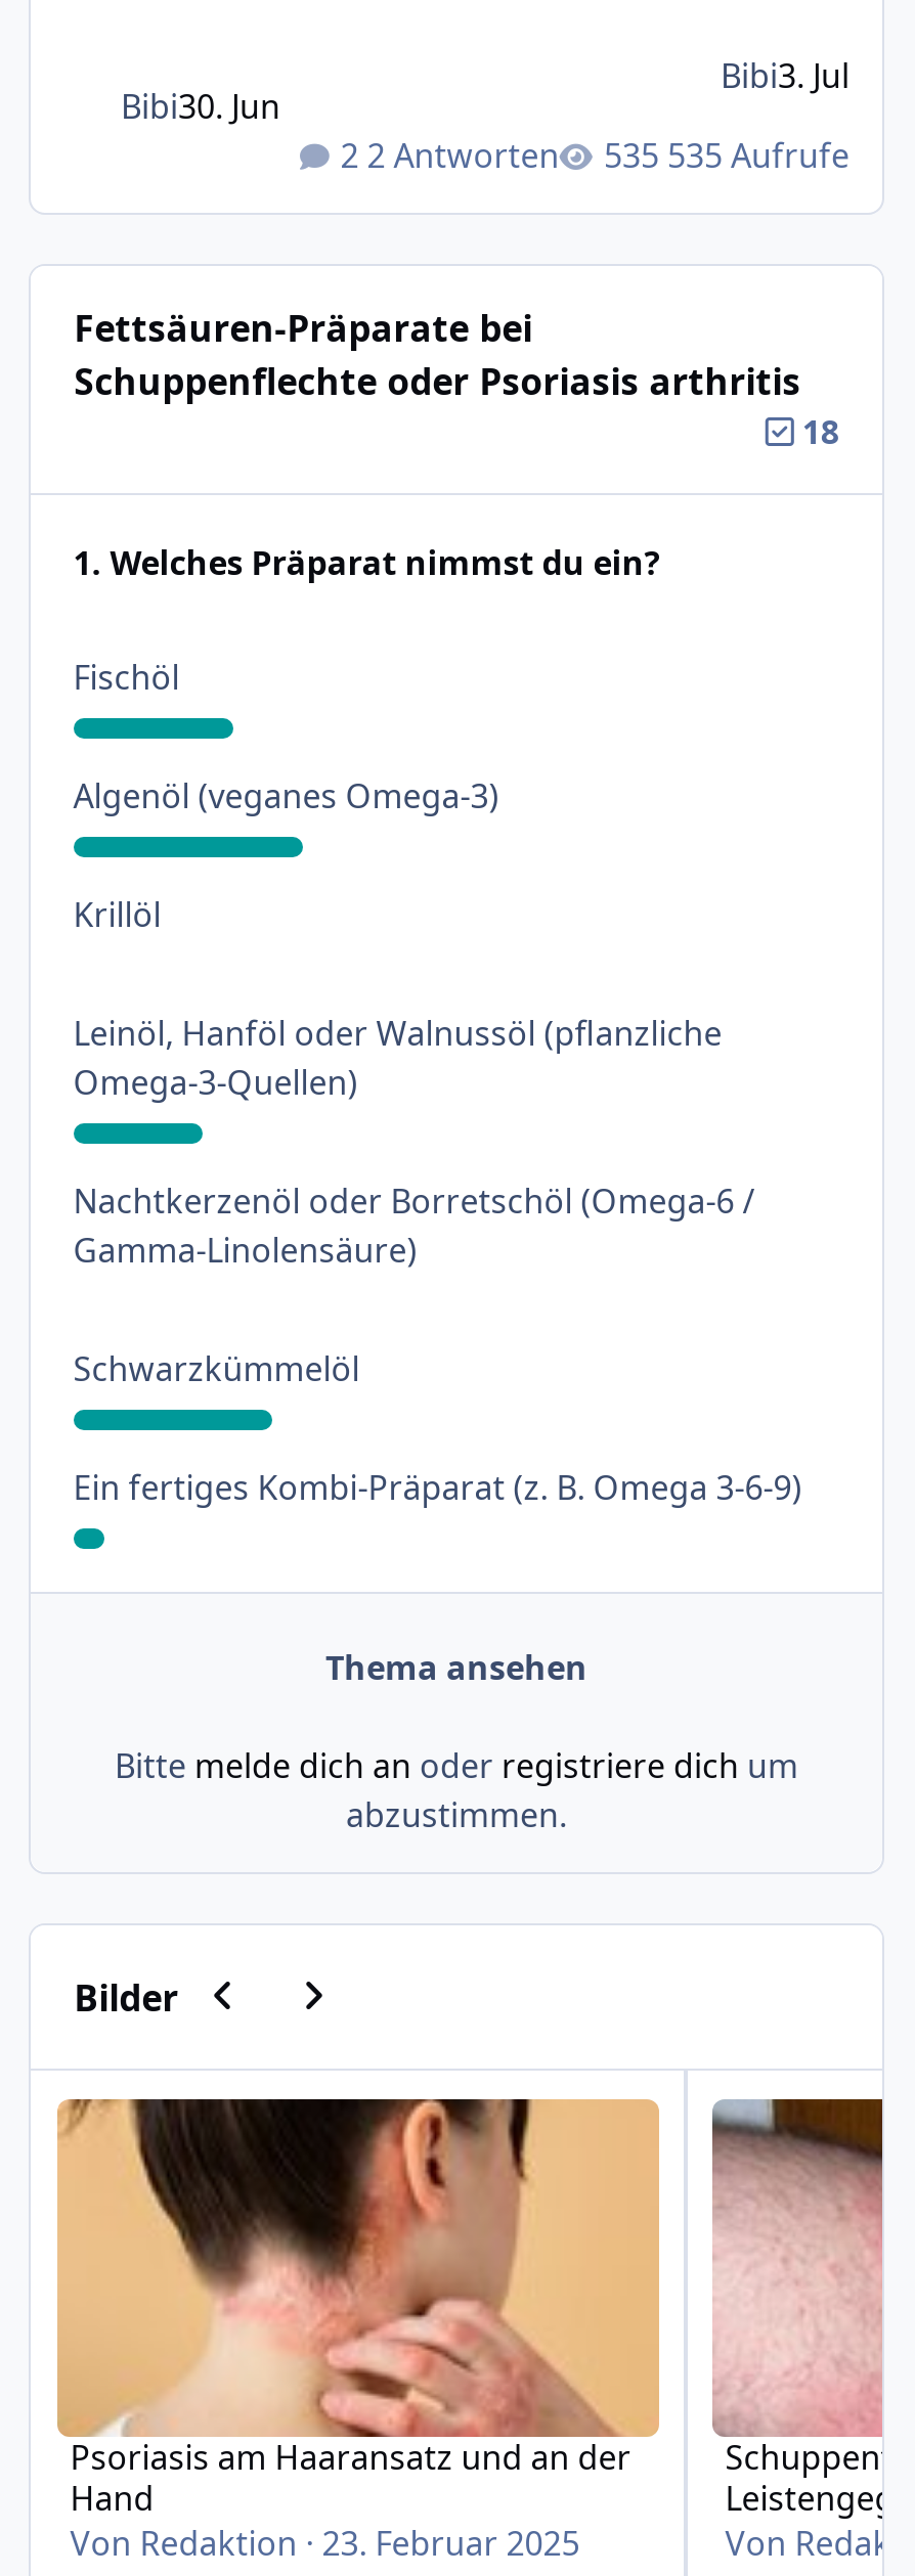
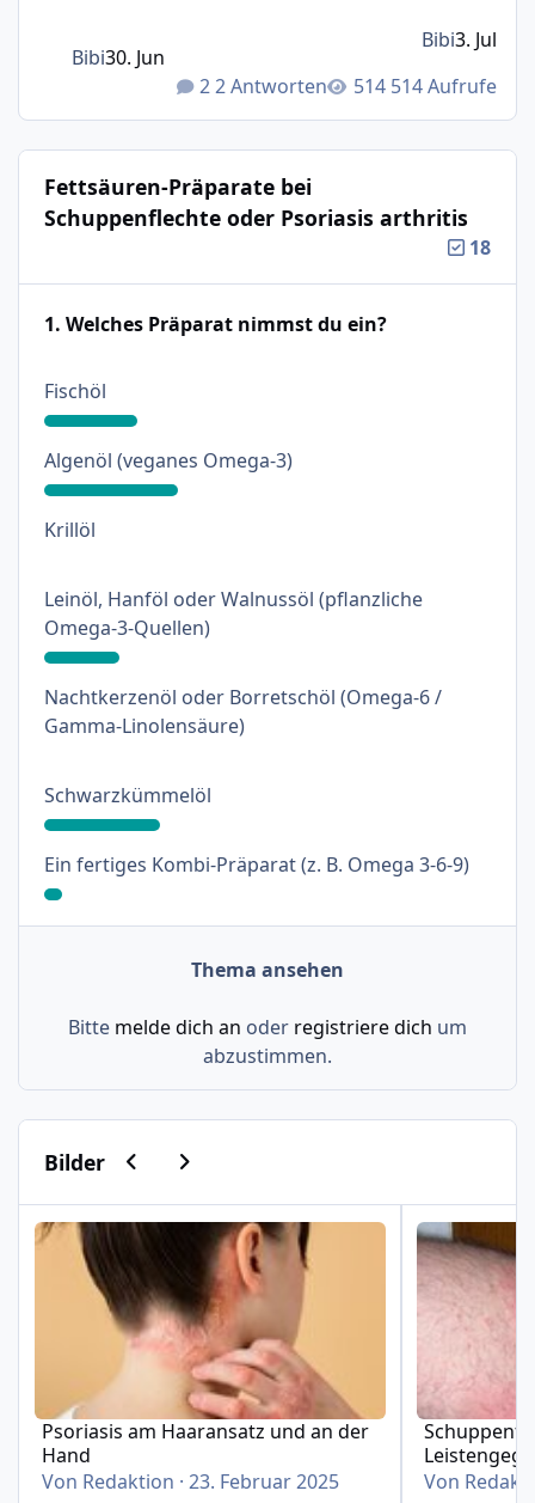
- 535 Aufrufe
+ 514 Aufrufe
